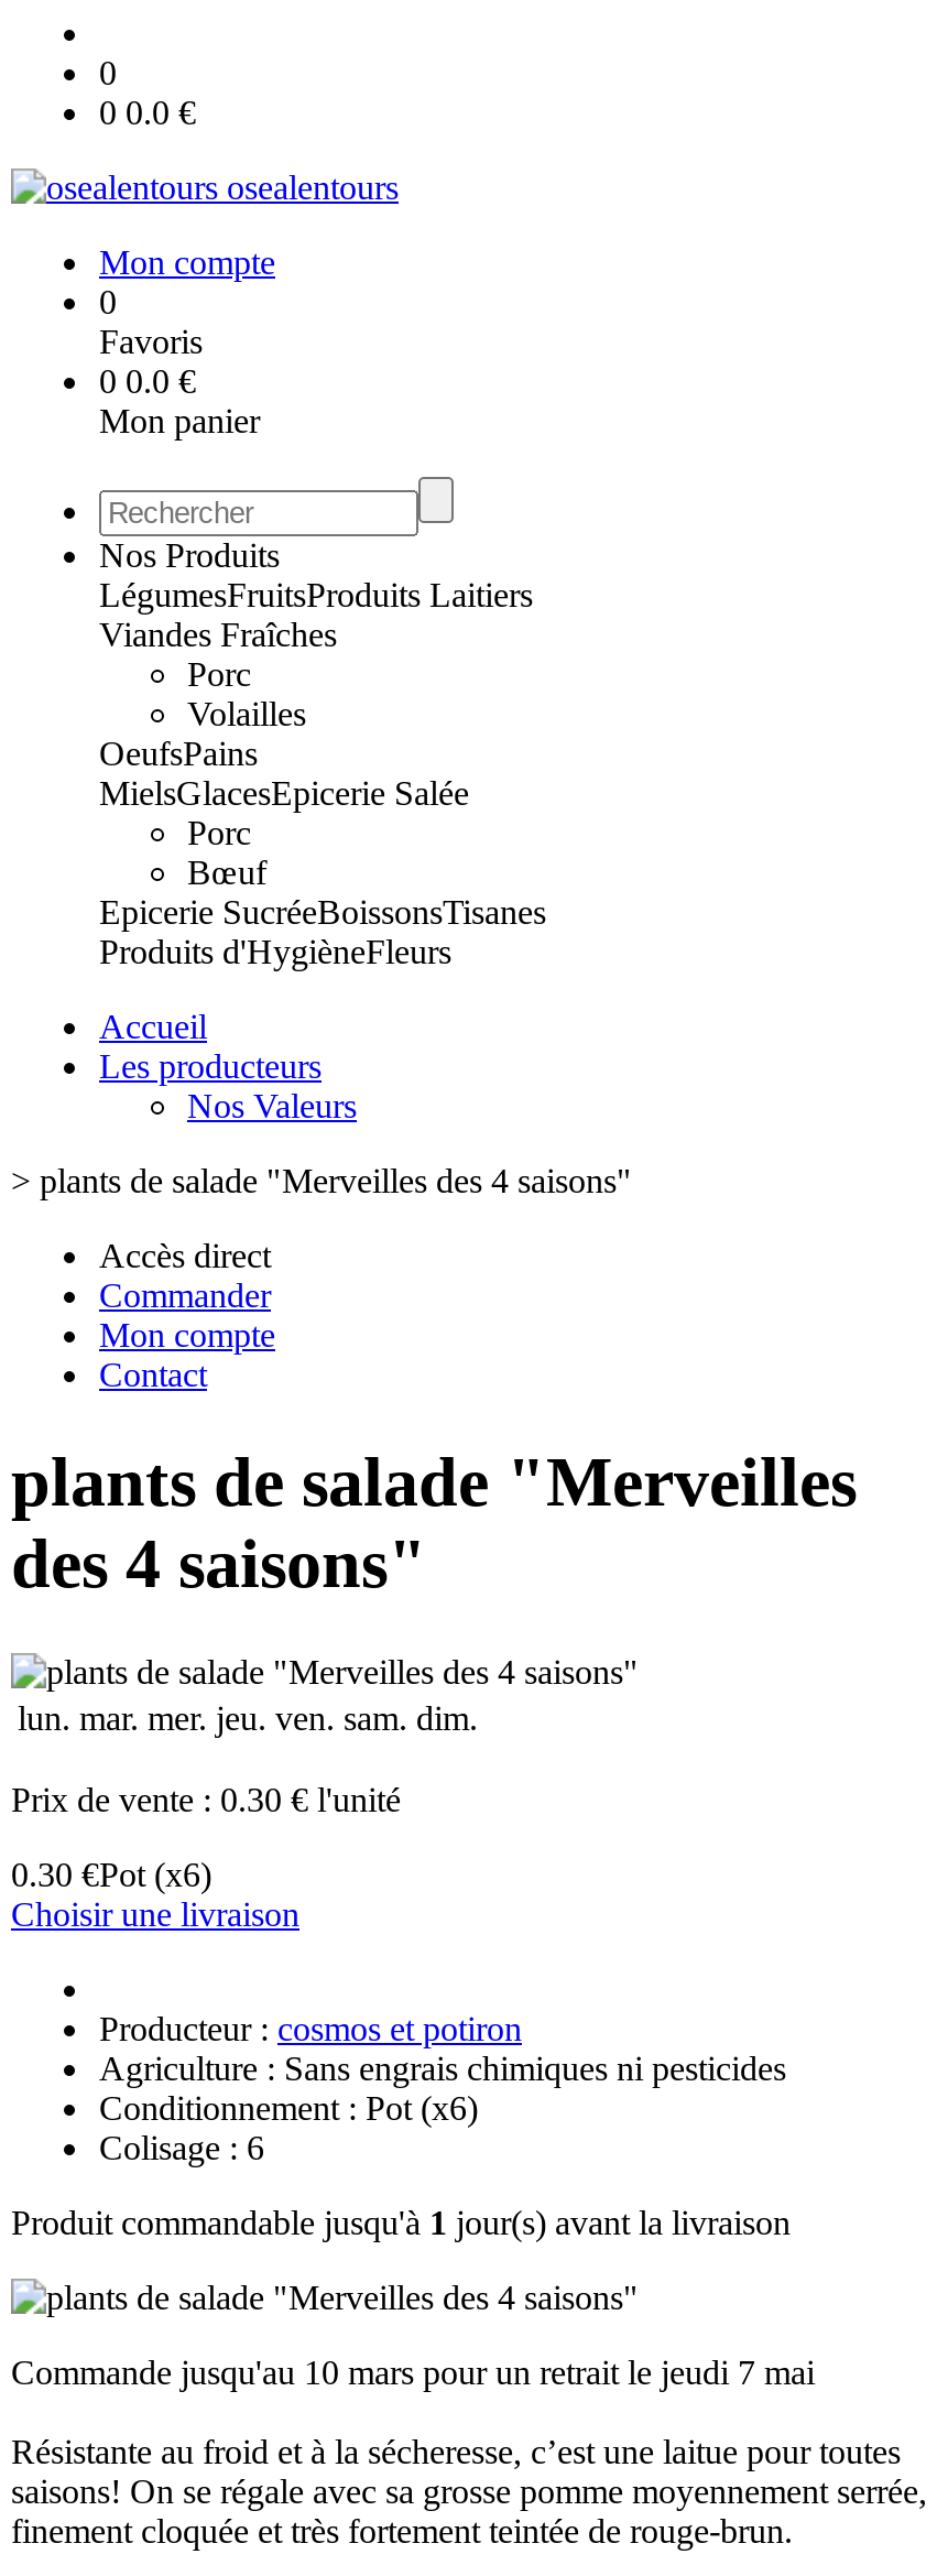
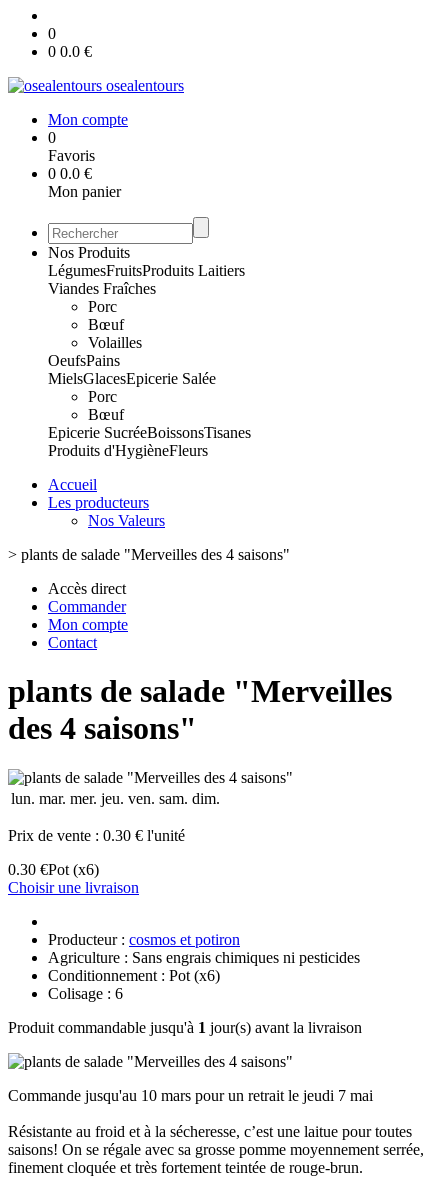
+ Bœuf
